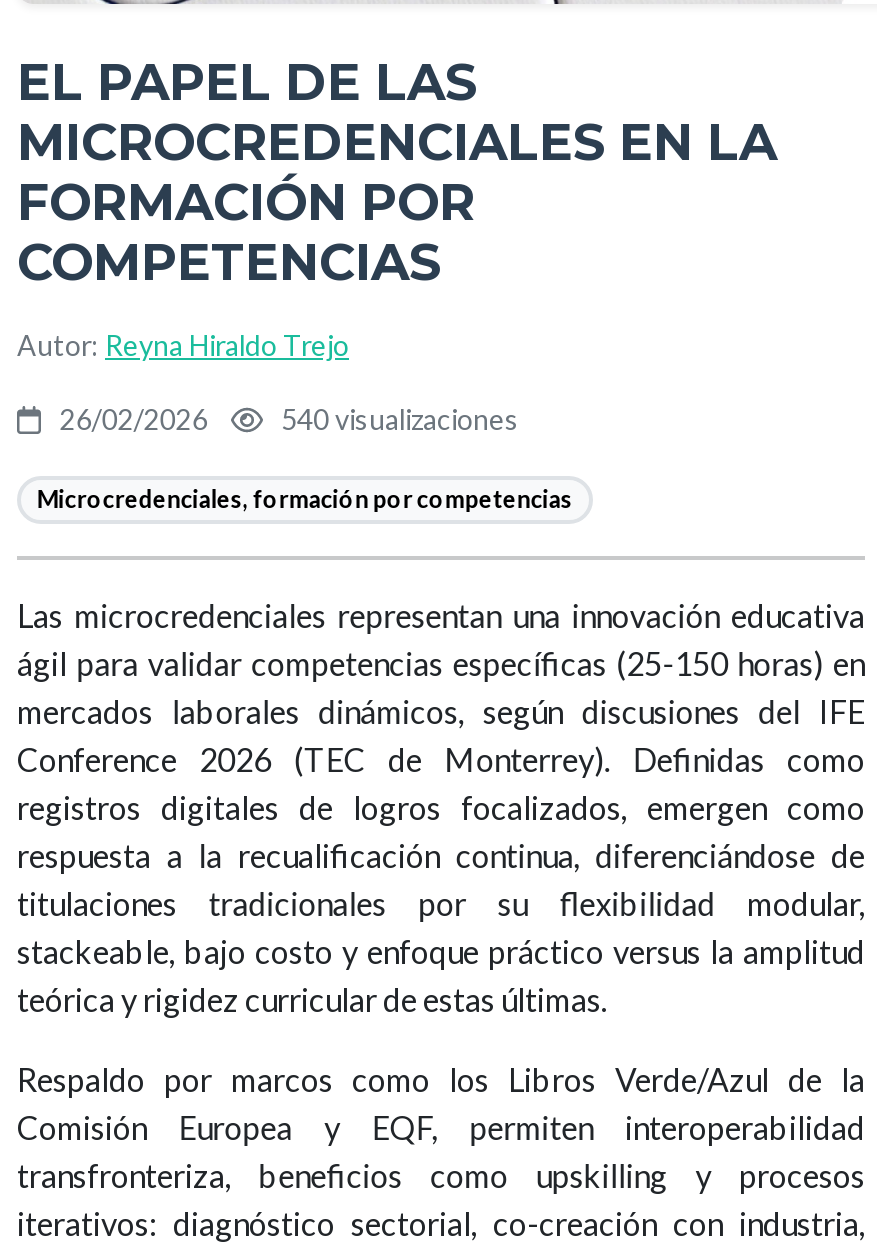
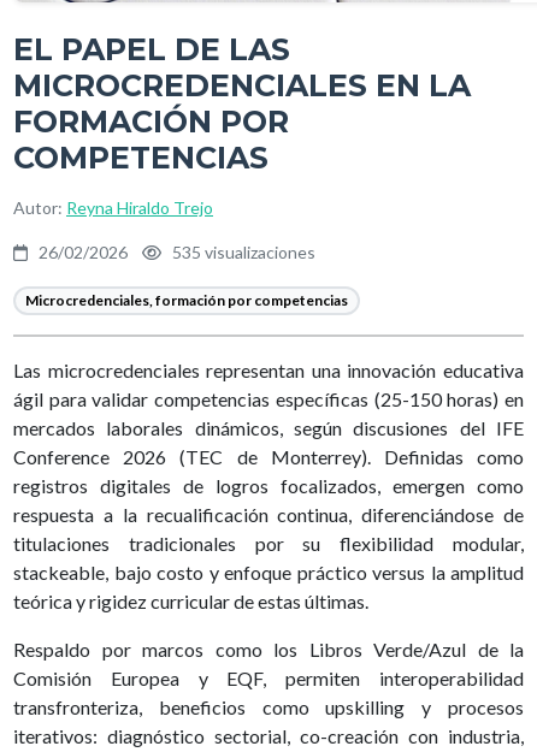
- 540 visualizaciones
+ 535 visualizaciones
